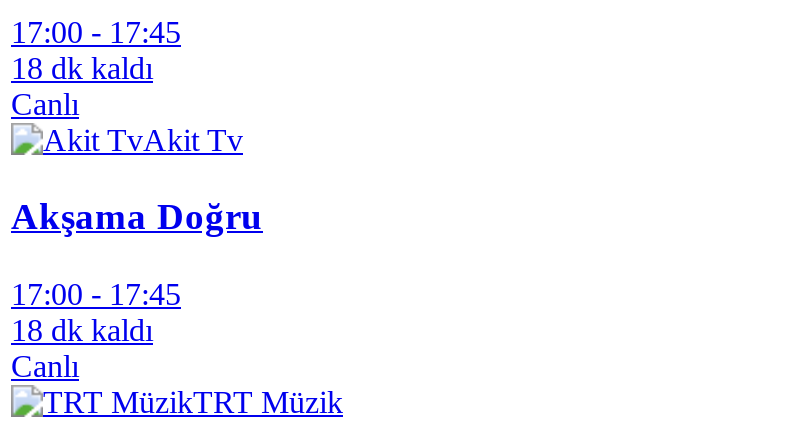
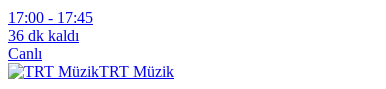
- 18 dk kaldı
- Canlı
- Akit Tv
- Akşama Doğru
- 17:00 - 17:45
- 18 dk kaldı
+ 36 dk kaldı
